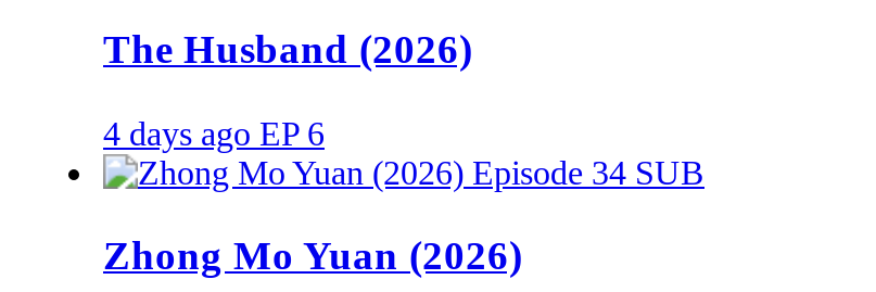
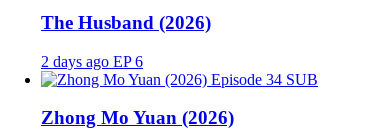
- 4 days ago EP 6
+ 2 days ago EP 6
